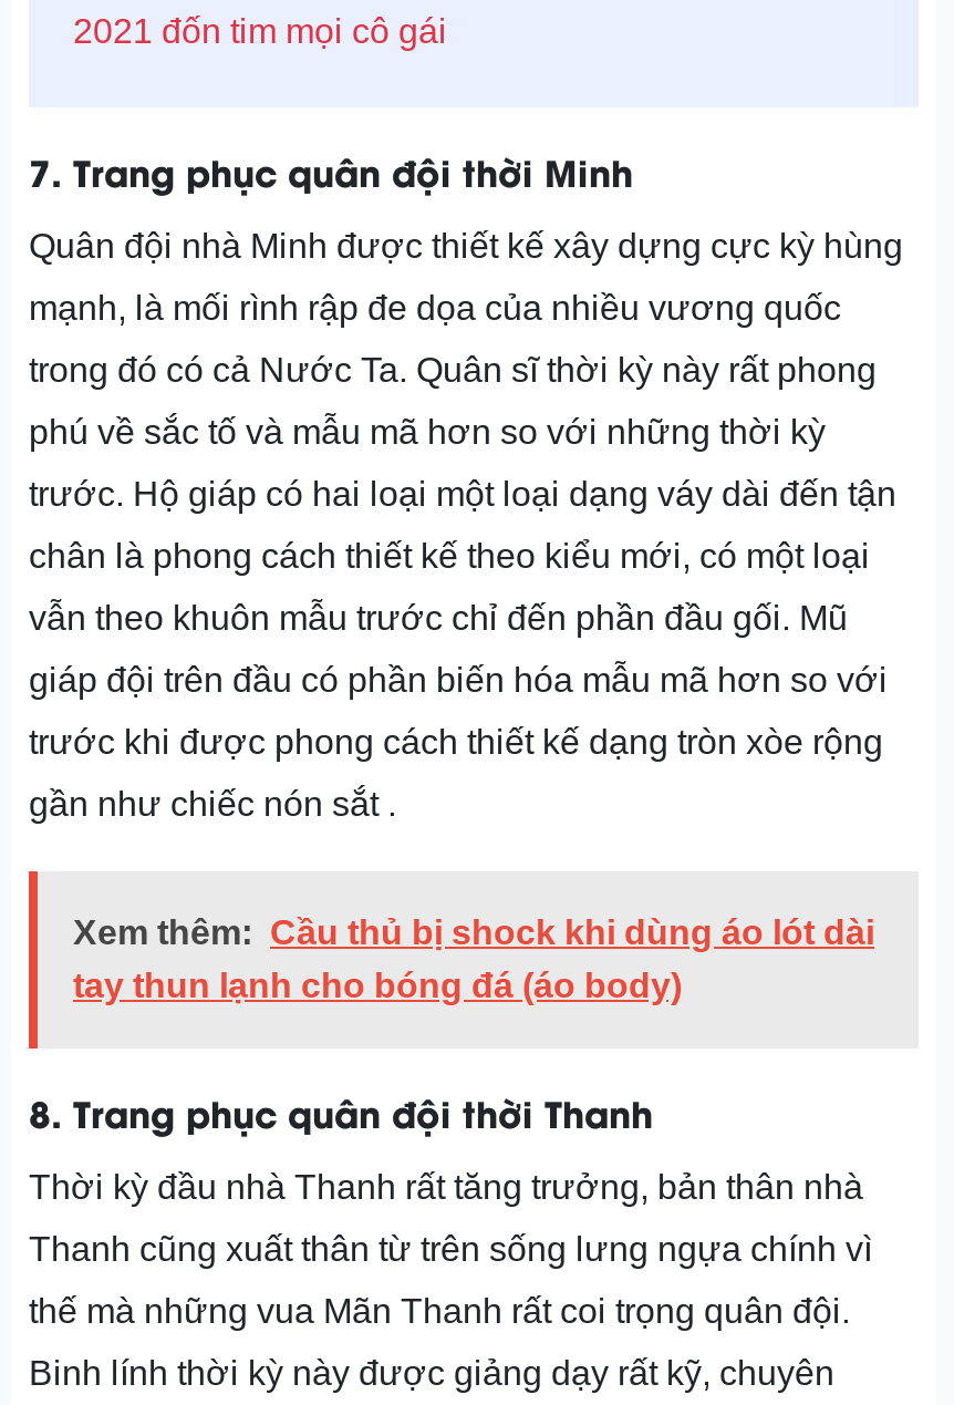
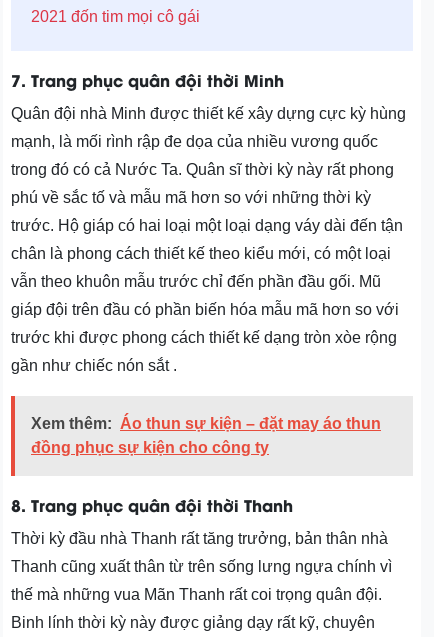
- Xem thêm: Cầu thủ bị shock khi dùng áo lót dài
- tay thun lạnh cho bóng đá (áo body)
+ Xem thêm: Áo thun sự kiện – đặt may áo thun
+ đồng phục sự kiện cho công ty
